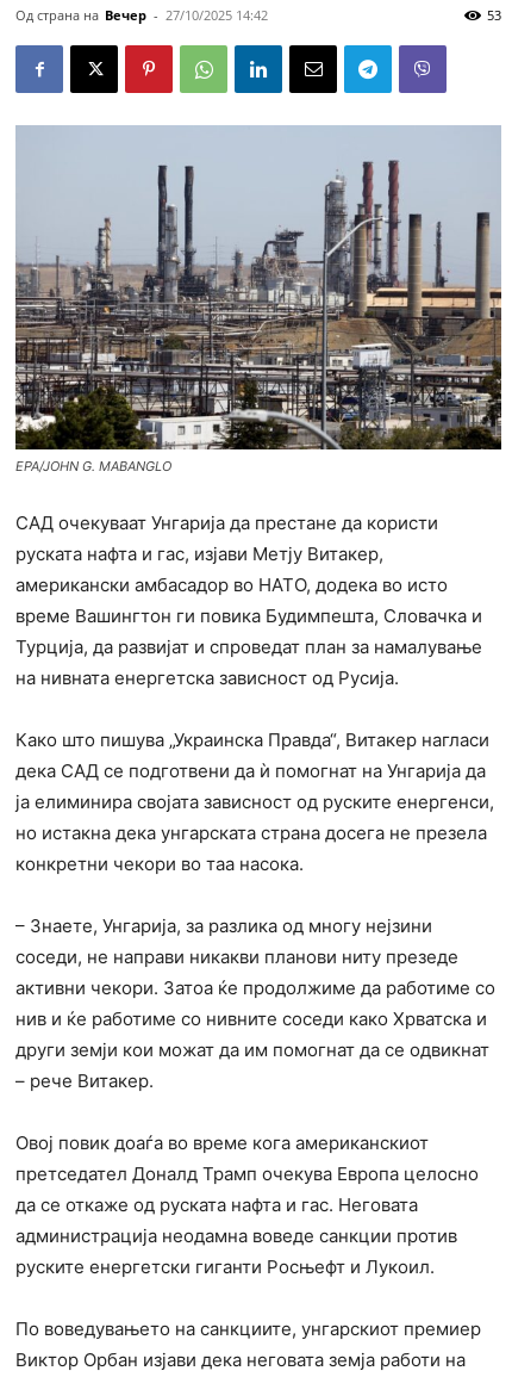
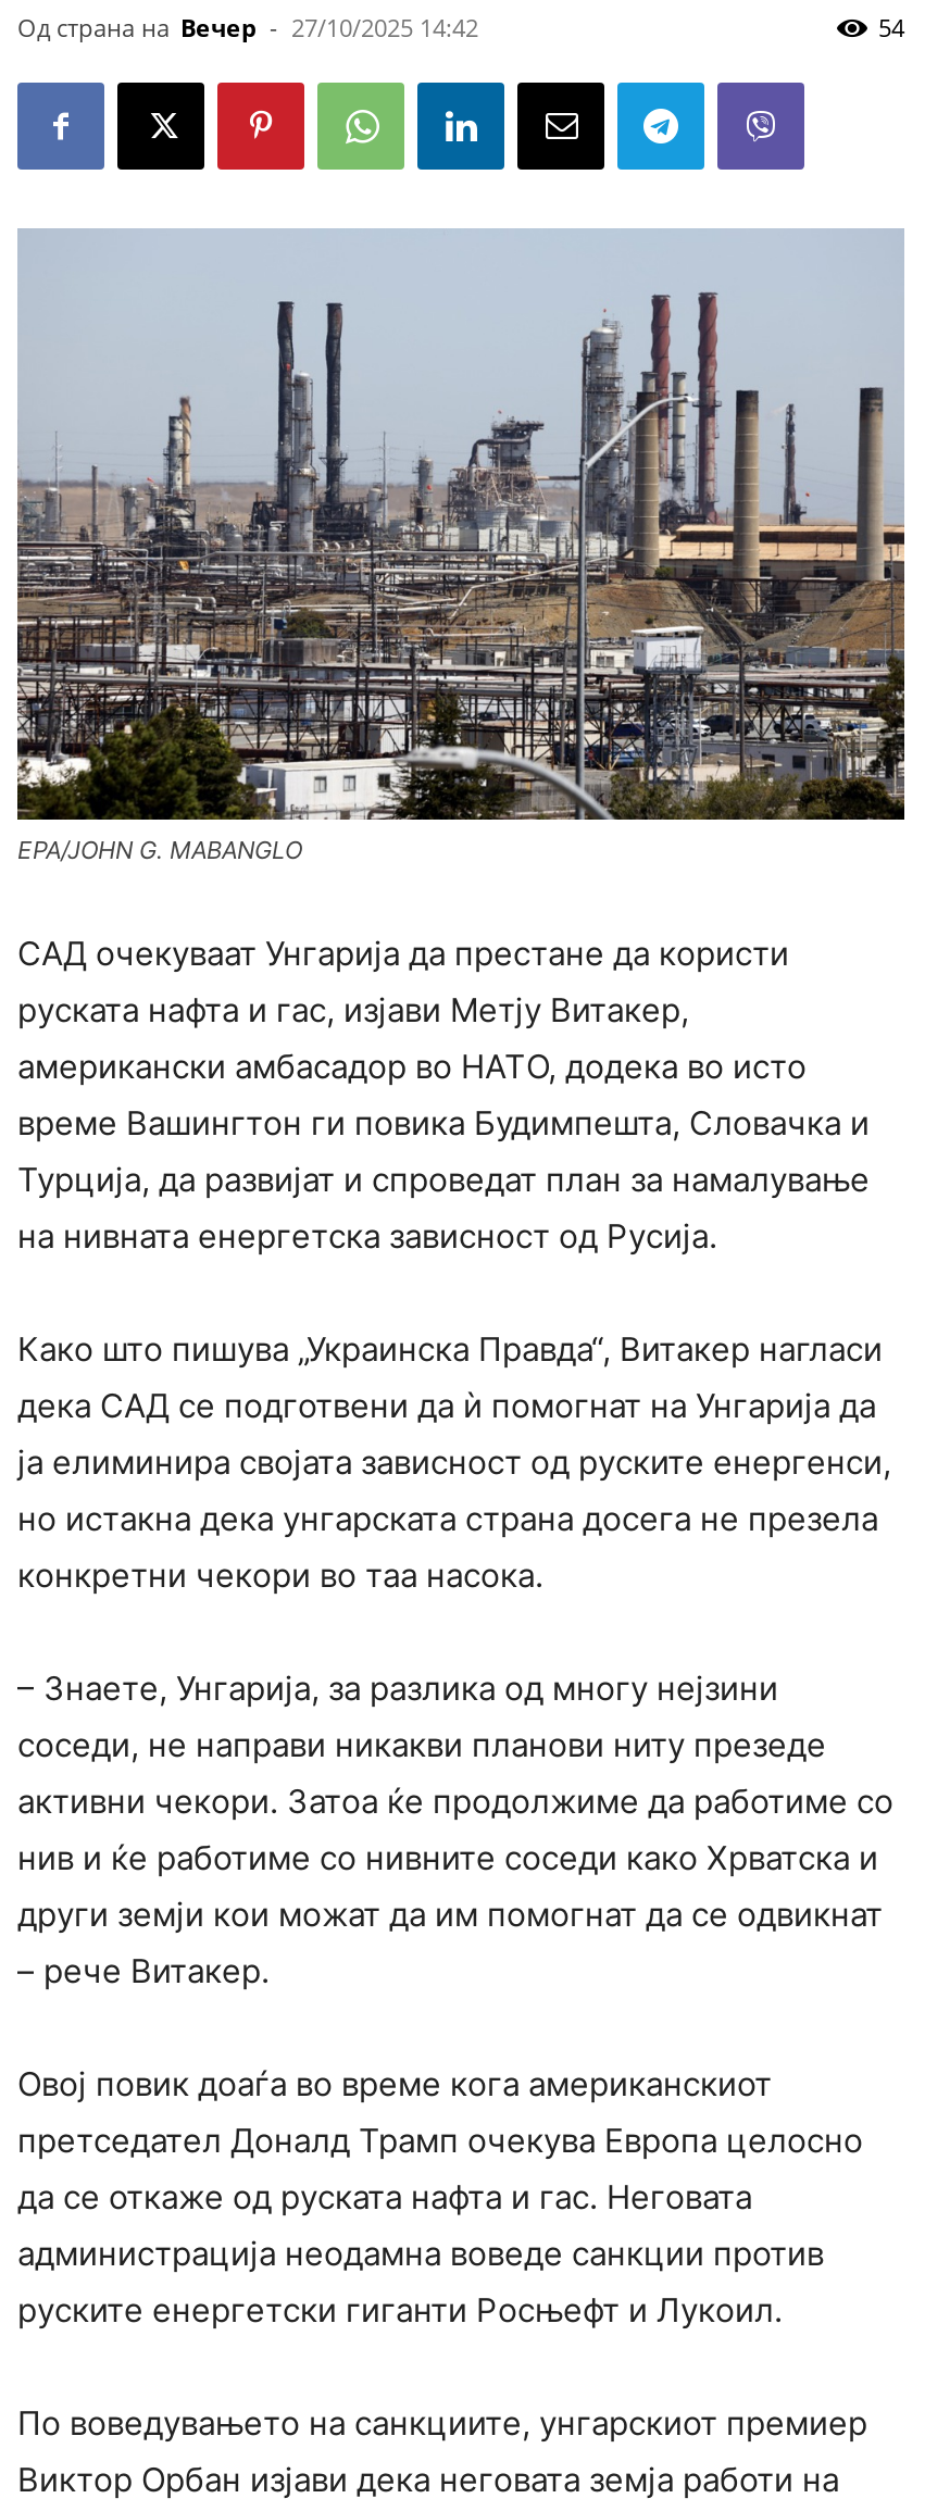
- 53
+ 54
